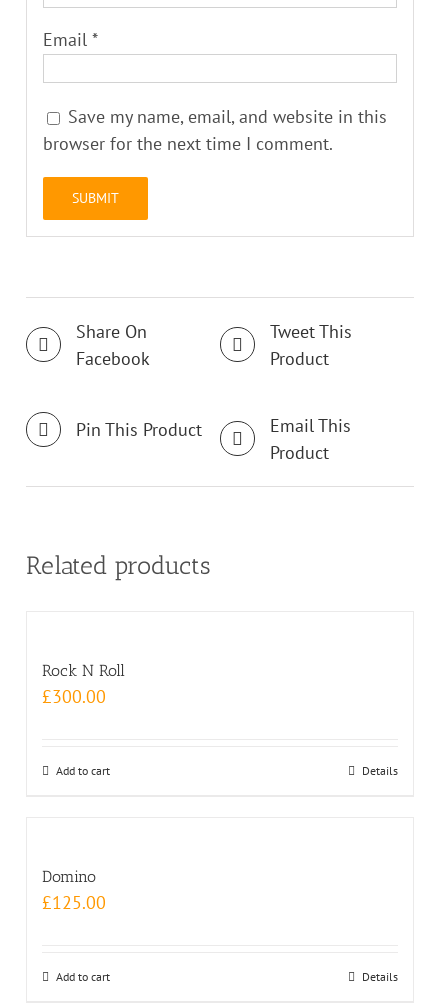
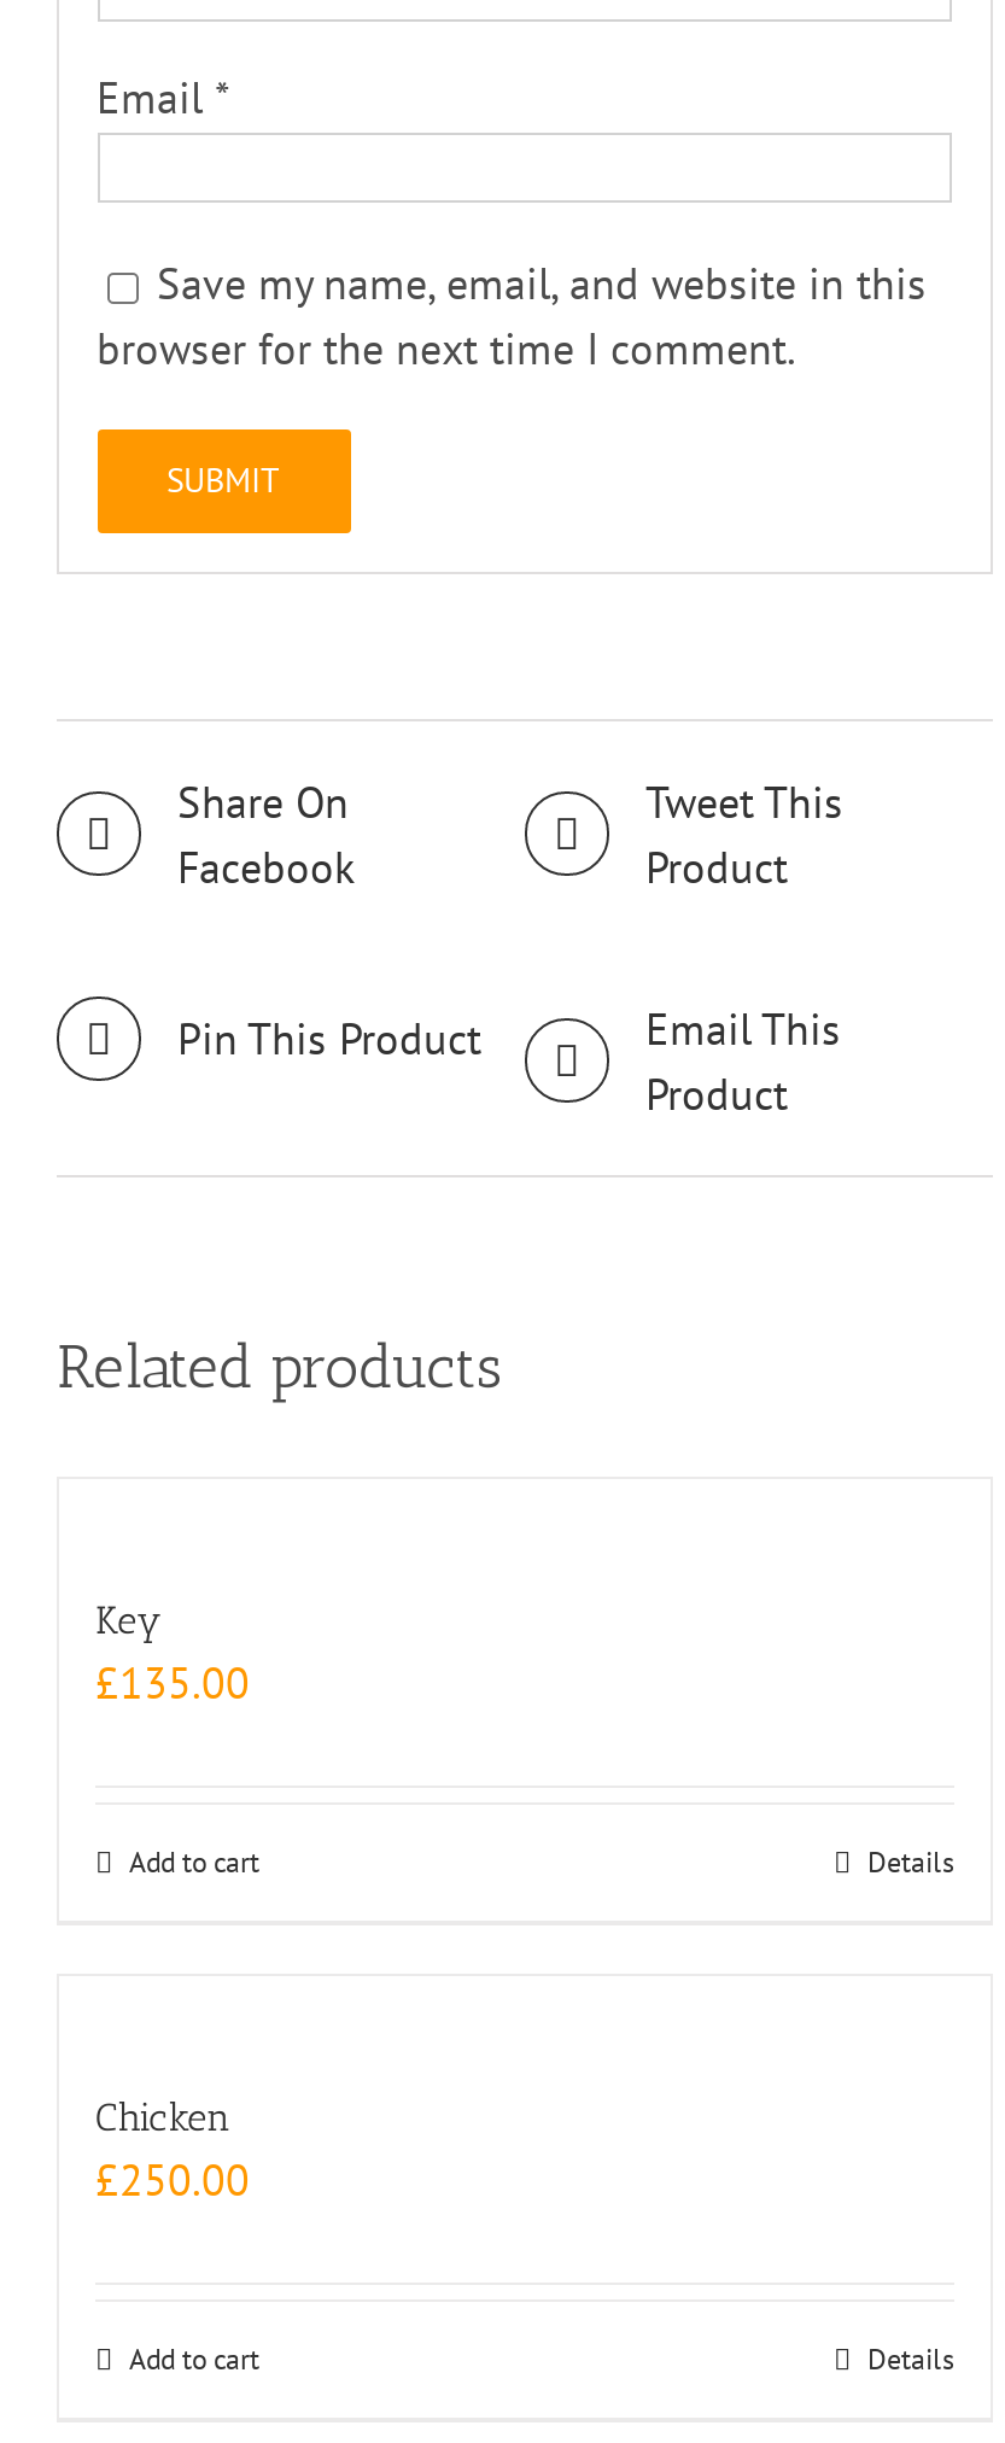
- Rock N Roll
- £300.00
+ Key
+ £135.00

- Domino
- £125.00
+ Chicken
+ £250.00
